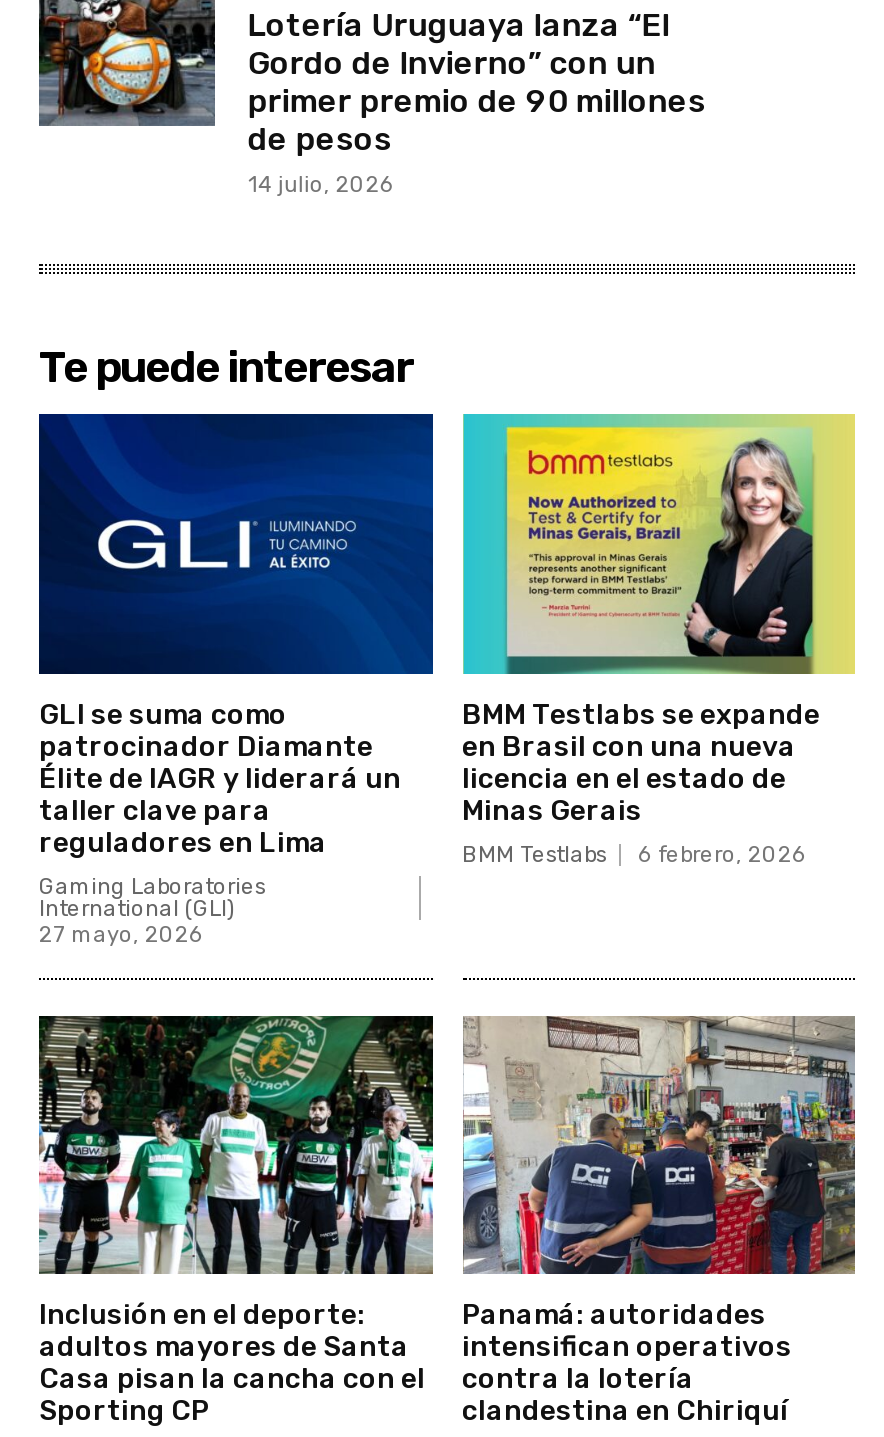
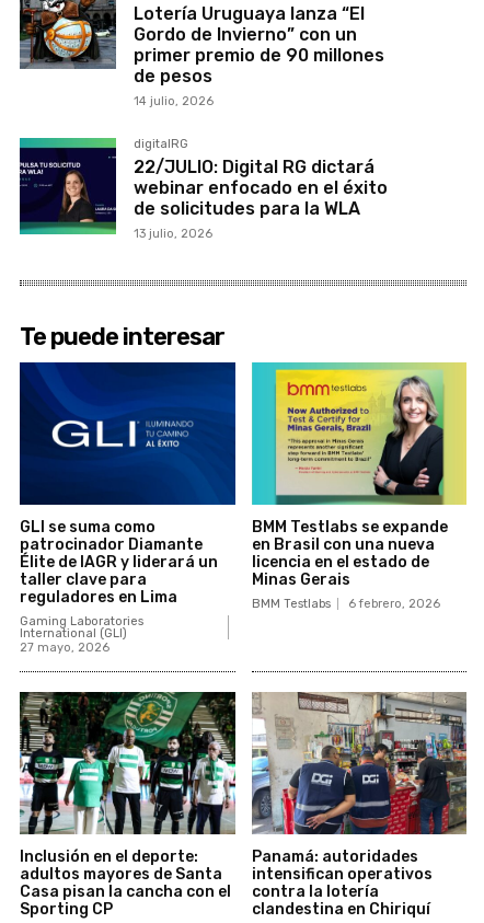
+ [image]
+ digitalRG
+ 22/JULIO: Digital RG dictará
+ webinar enfocado en el éxito
+ de solicitudes para la WLA
+ 13 julio, 2026
